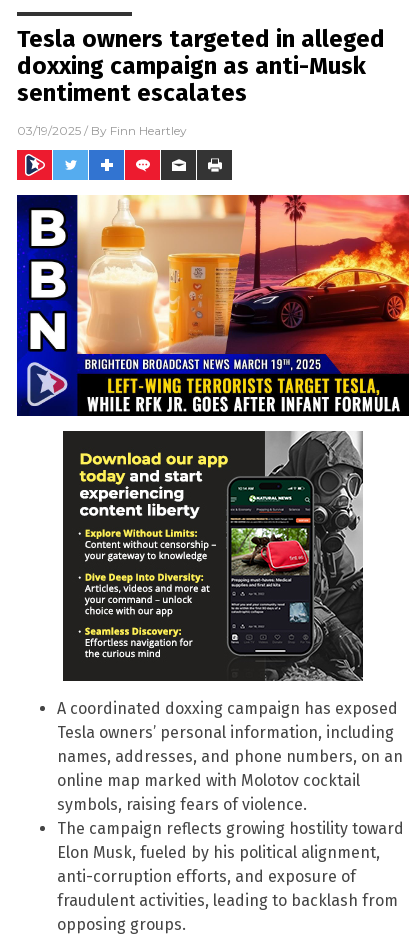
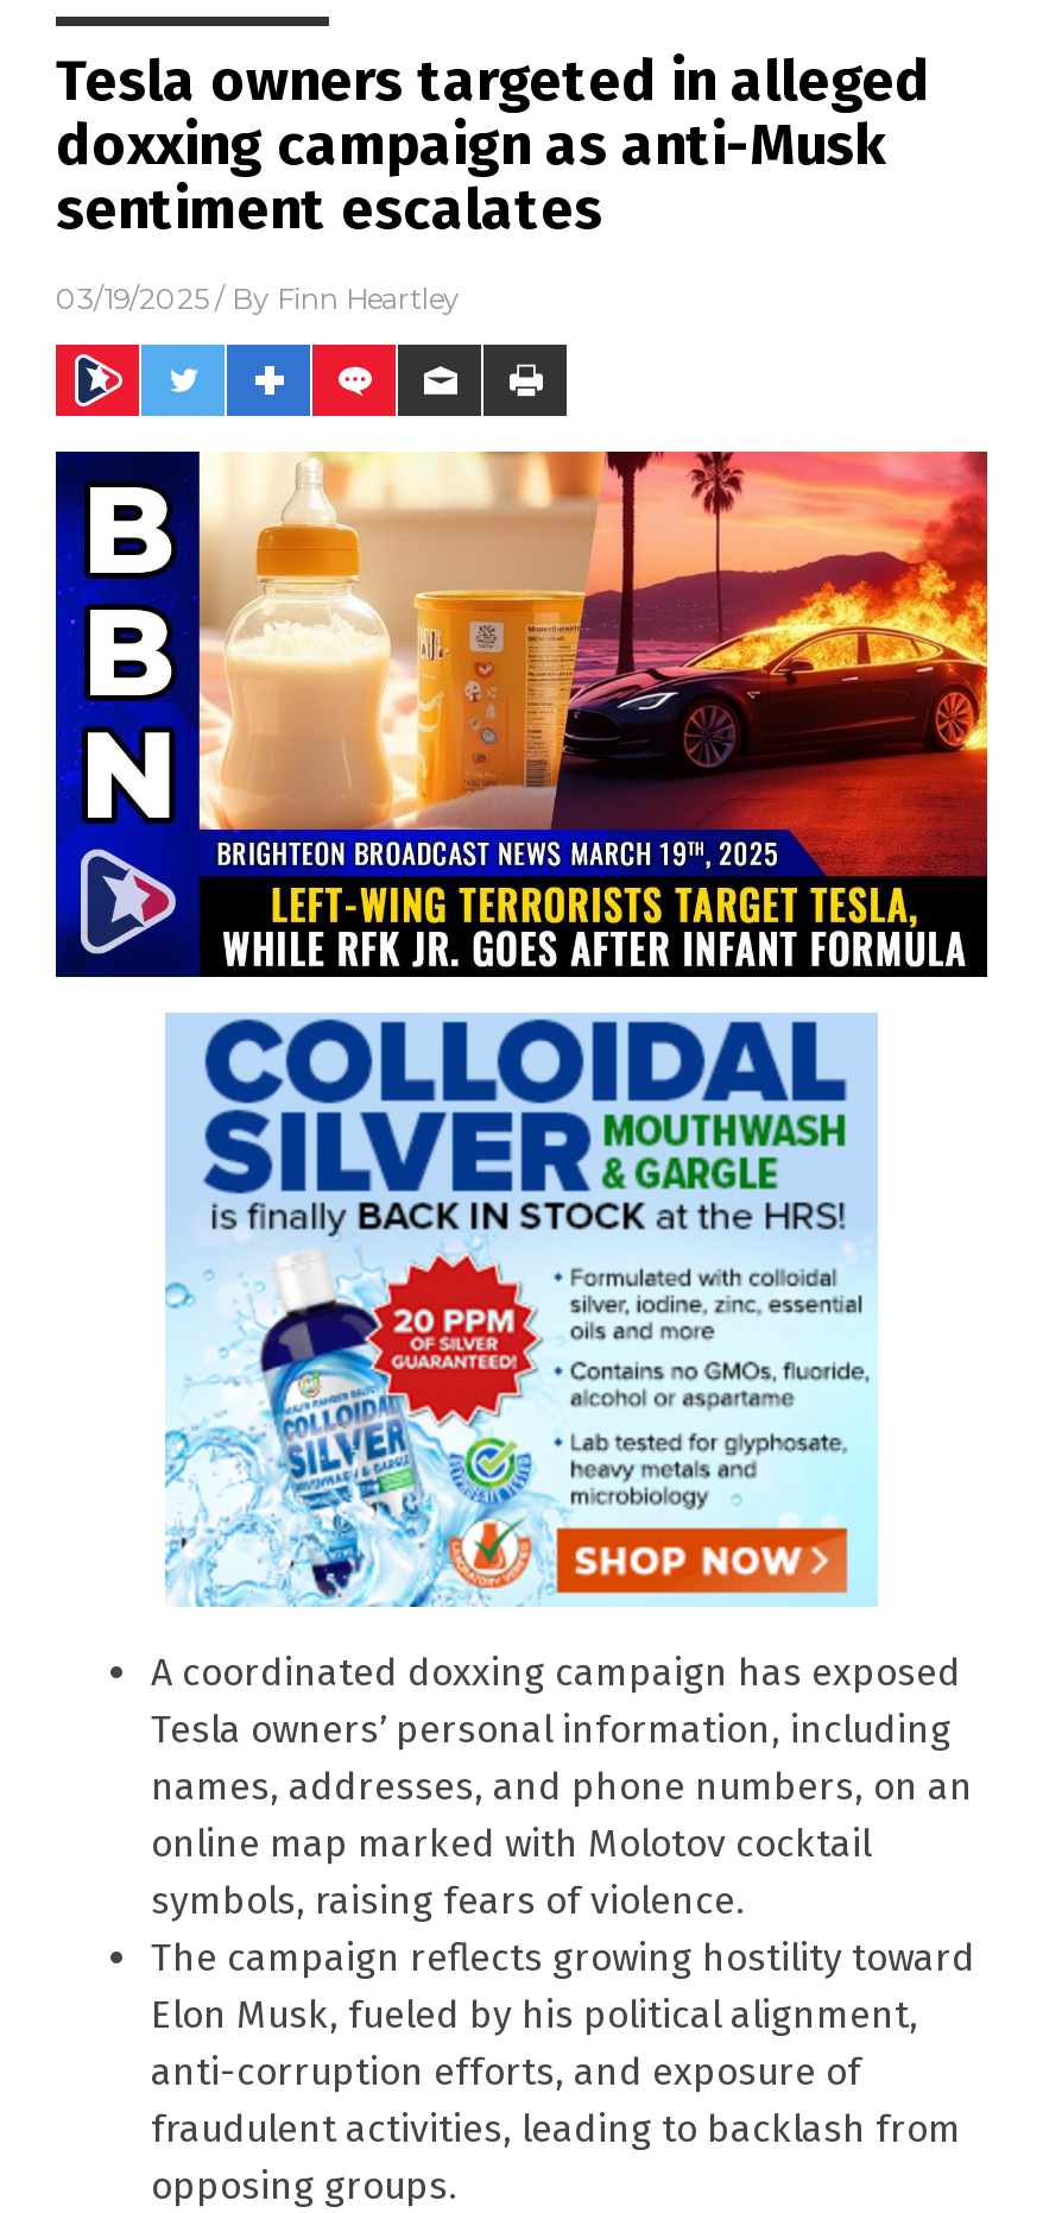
- [image]
+ [image]
